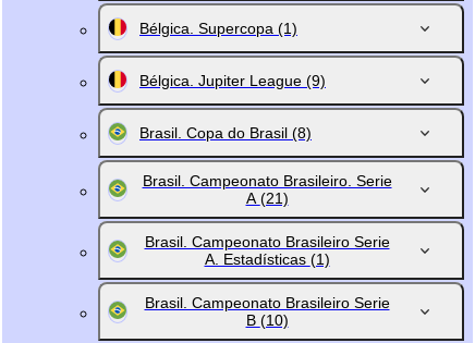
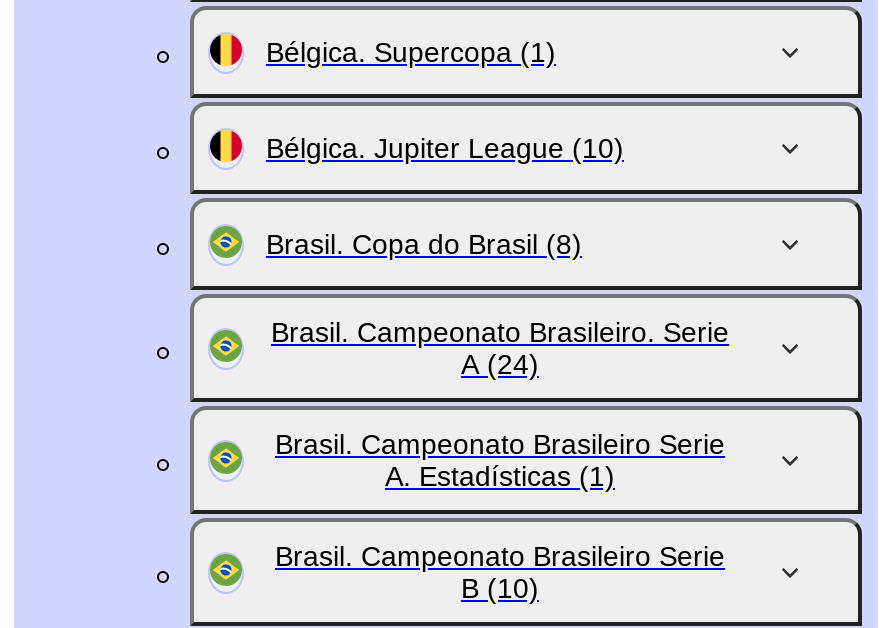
- Bélgica. Jupiter League (9)
+ Bélgica. Jupiter League (10)

- A (21)
+ A (24)
